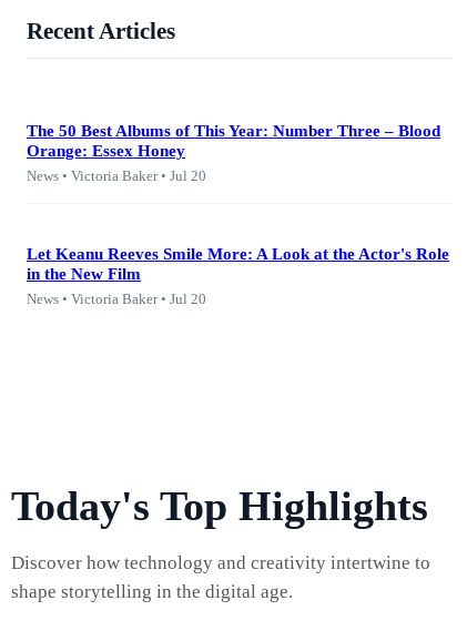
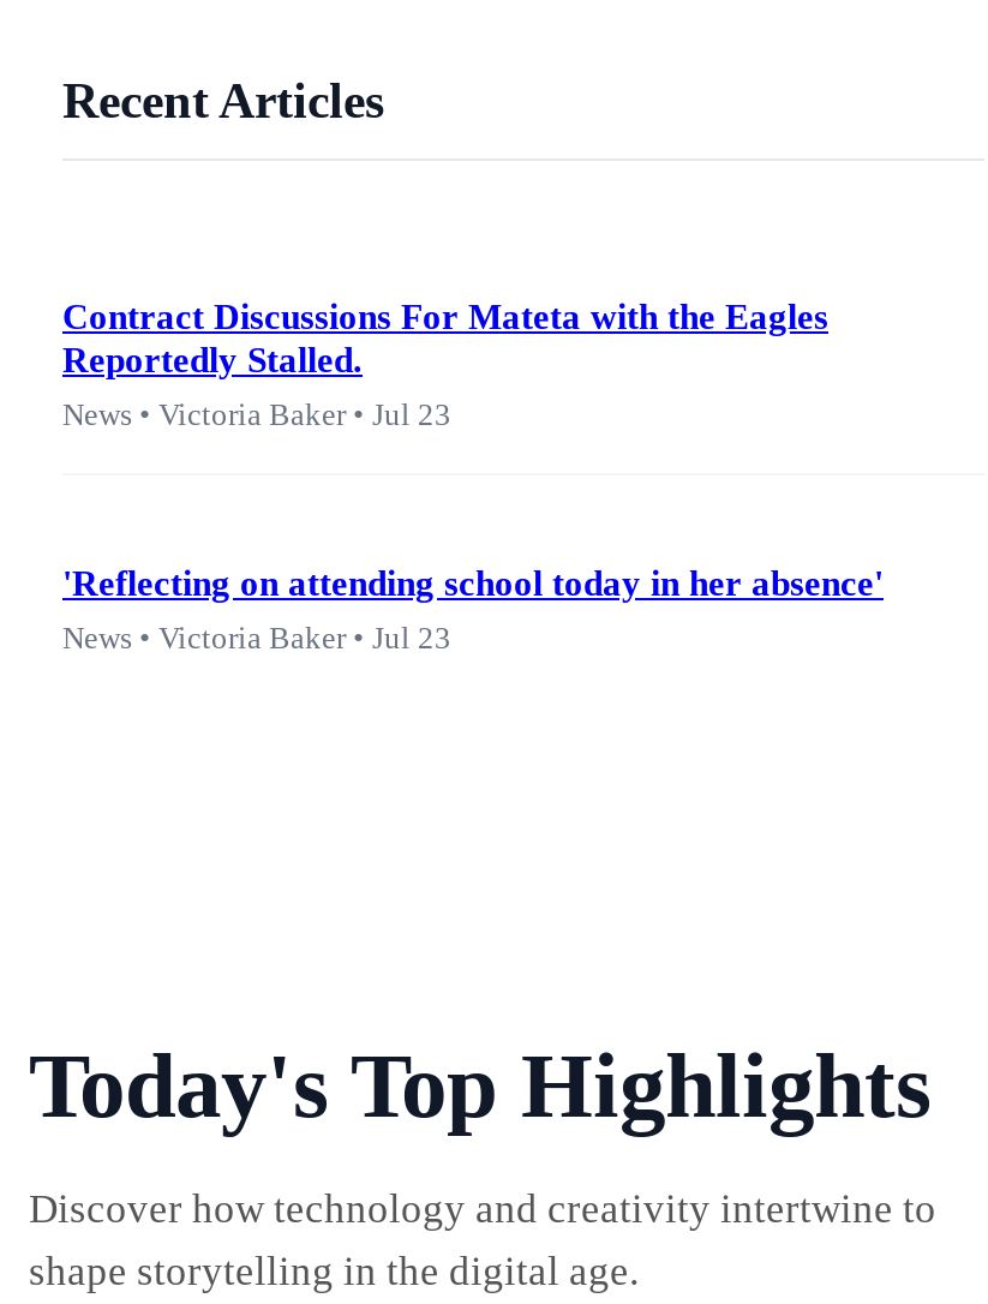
- The 50 Best Albums of This Year: Number Three – Blood
- Orange: Essex Honey
+ Contract Discussions For Mateta with the Eagles
+ Reportedly Stalled.

- News • Victoria Baker • Jul 20
+ News • Victoria Baker • Jul 23

- Let Keanu Reeves Smile More: A Look at the Actor's Role
- in the New Film
+ 'Reflecting on attending school today in her absence'

- News • Victoria Baker • Jul 20
+ News • Victoria Baker • Jul 23
